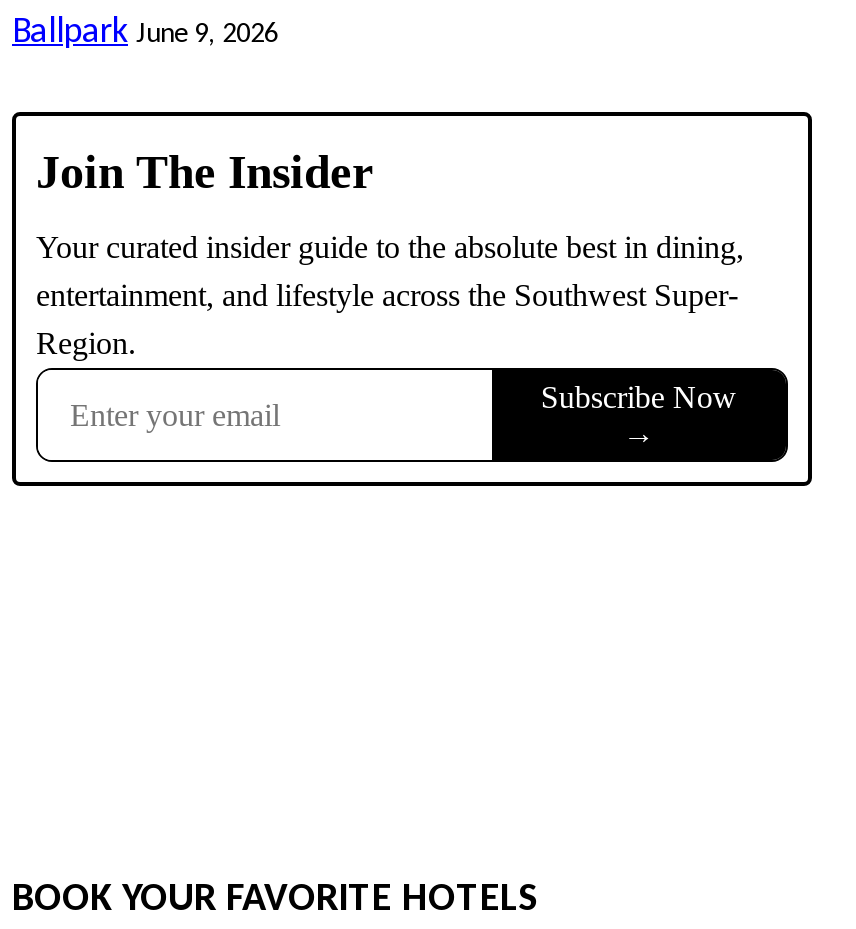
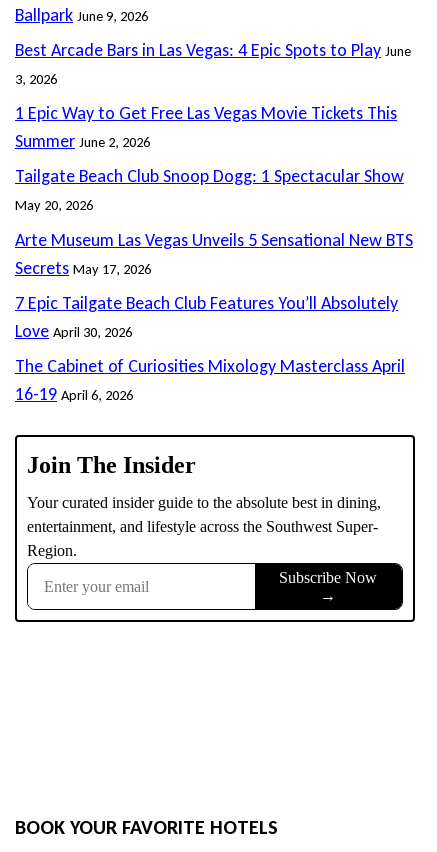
+ Best Arcade Bars in Las Vegas: 4 Epic Spots to Play June
+ 3, 2026
+ 1 Epic Way to Get Free Las Vegas Movie Tickets This
+ Summer June 2, 2026
+ Tailgate Beach Club Snoop Dogg: 1 Spectacular Show
+ May 20, 2026
+ Arte Museum Las Vegas Unveils 5 Sensational New BTS
+ Secrets May 17, 2026
+ 7 Epic Tailgate Beach Club Features You’ll Absolutely
+ Love April 30, 2026
+ The Cabinet of Curiosities Mixology Masterclass April
+ 16-19 April 6, 2026
